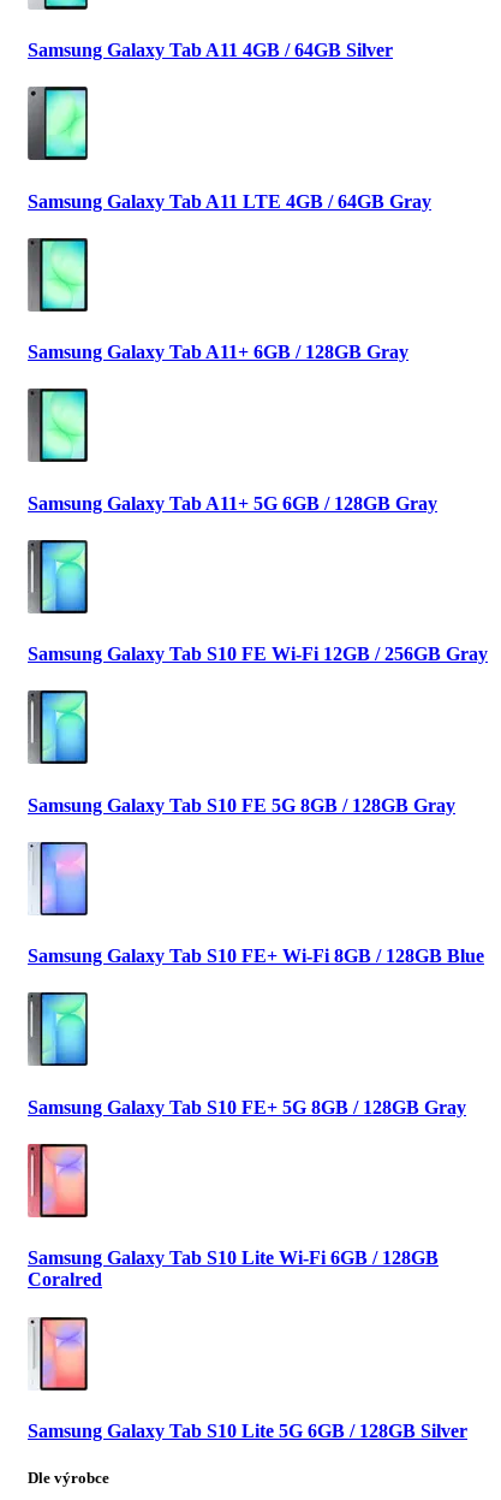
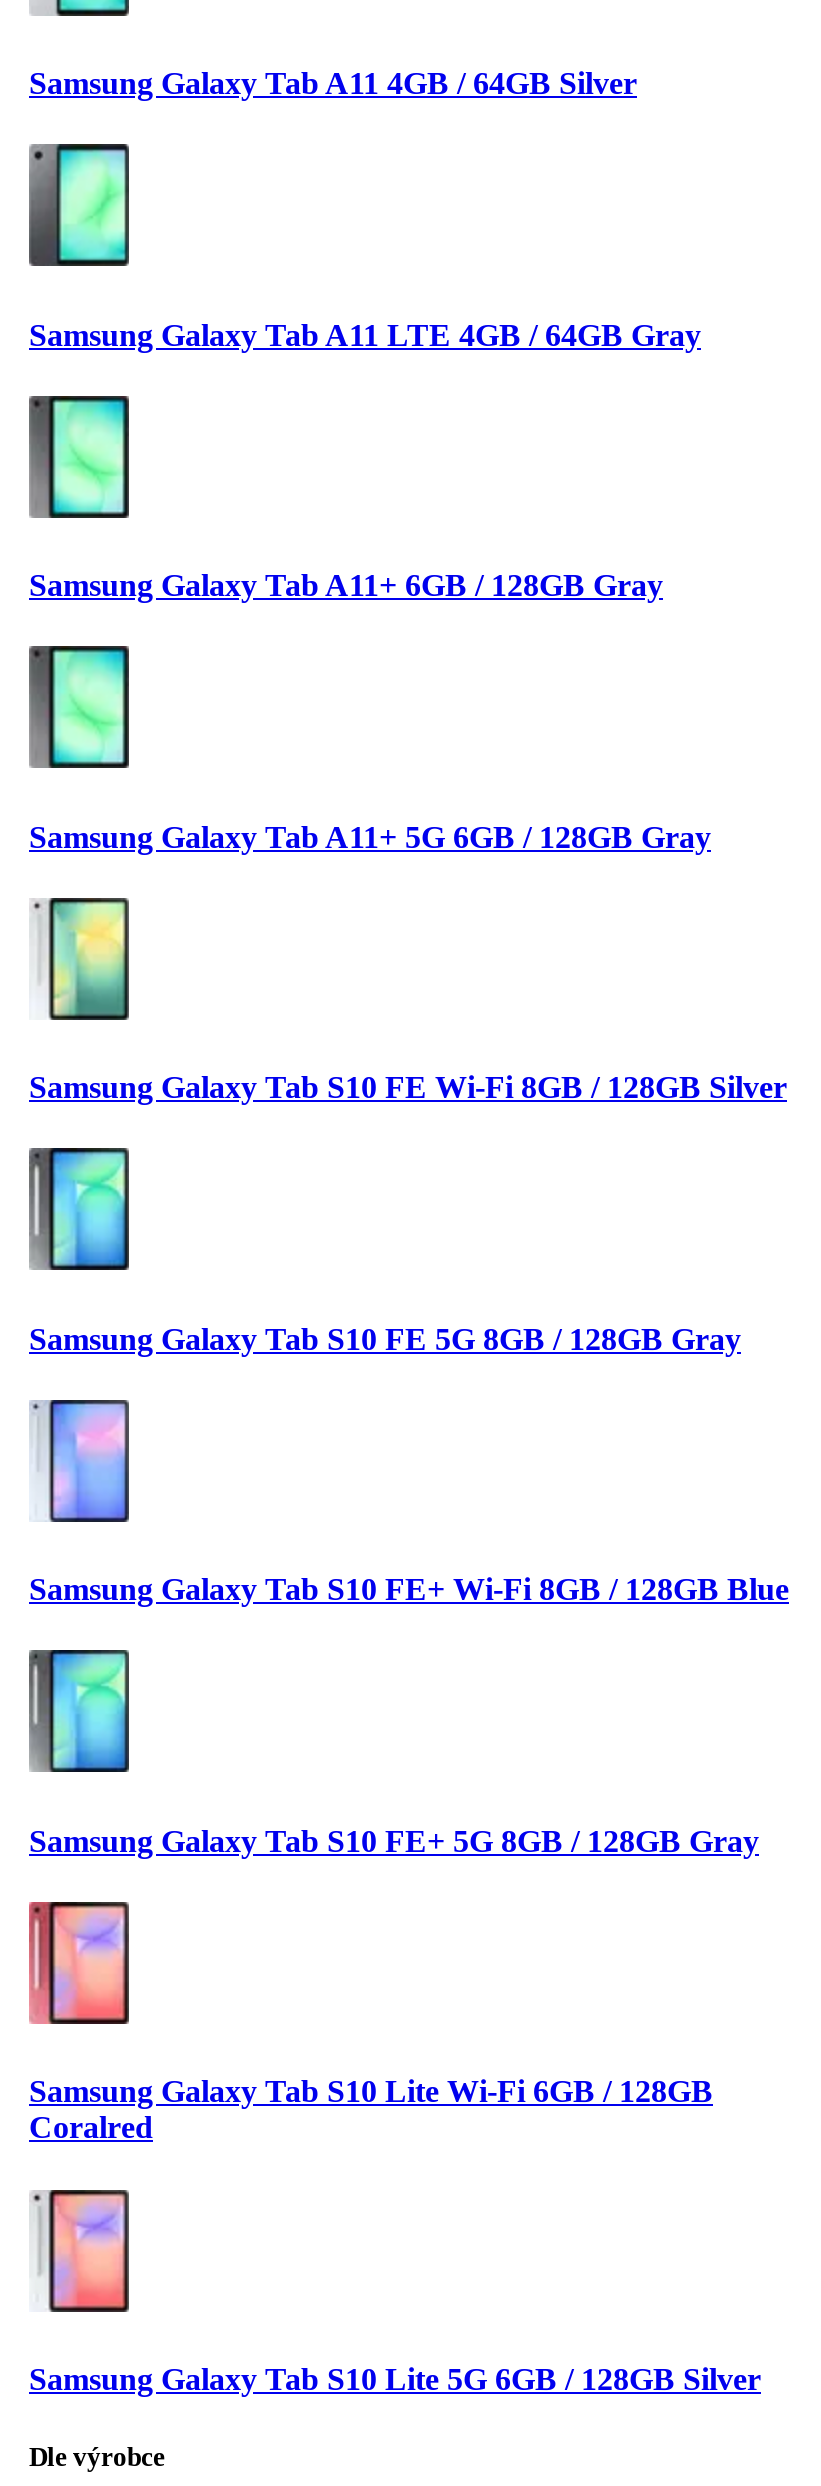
- [image]
- Samsung Galaxy Tab S10 FE Wi-Fi 12GB / 256GB Gray
+ [image]
+ Samsung Galaxy Tab S10 FE Wi-Fi 8GB / 128GB Silver
